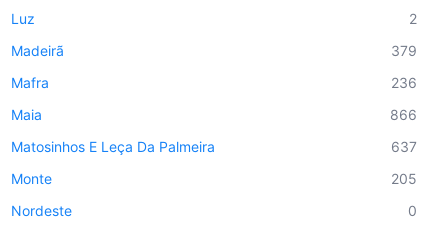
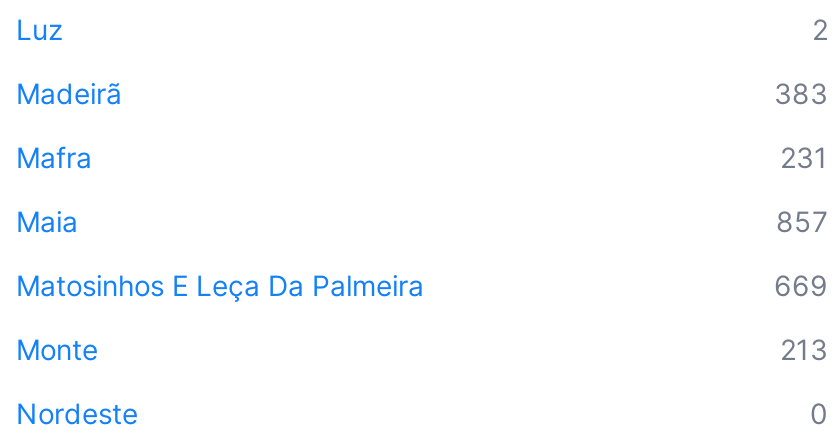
- 379
+ 383

- 236
+ 231

- 866
+ 857

- 637
+ 669

- 205
+ 213
